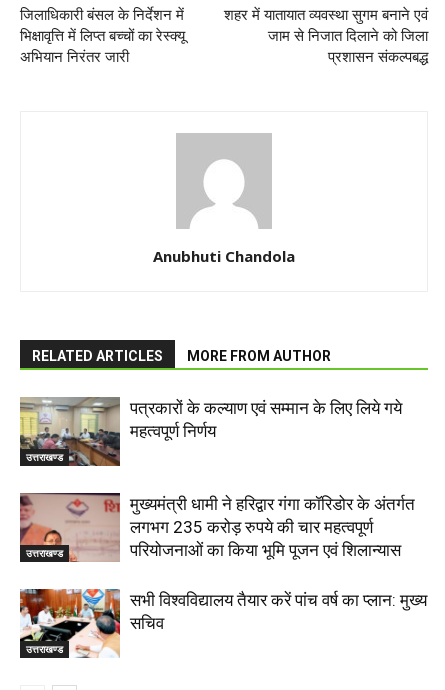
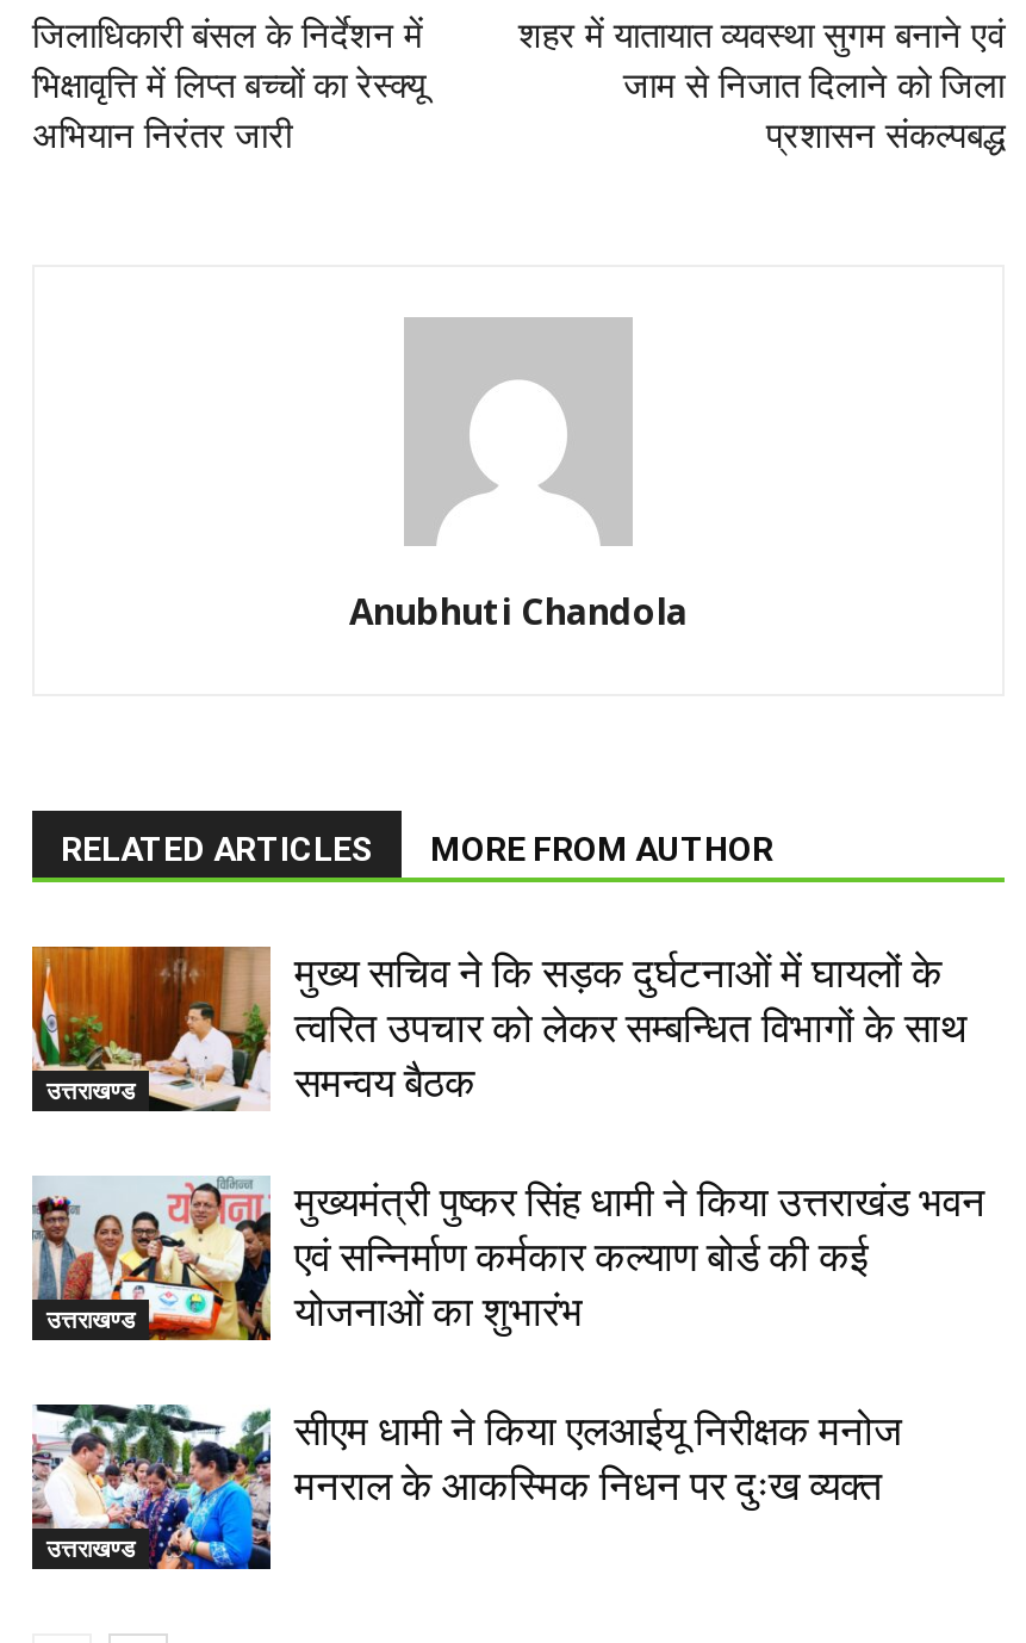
- [image]
- पत्रकारों के कल्याण एवं सम्मान के लिए लिये गये
- महत्वपूर्ण निर्णय
+ [image]
+ मुख्य सचिव ने कि सड़क दुर्घटनाओं में घायलों के
+ त्वरित उपचार को लेकर सम्बन्धित विभागों के साथ
+ समन्वय बैठक

- [image]
- मुख्यमंत्री धामी ने हरिद्वार गंगा कॉरिडोर के अंतर्गत
- लगभग 235 करोड़ रुपये की चार महत्वपूर्ण
- परियोजनाओं का किया भूमि पूजन एवं शिलान्यास
+ [image]
+ मुख्यमंत्री पुष्कर सिंह धामी ने किया उत्तराखंड भवन
+ एवं सन्निर्माण कर्मकार कल्याण बोर्ड की कई
+ योजनाओं का शुभारंभ

- [image]
- सभी विश्वविद्यालय तैयार करें पांच वर्ष का प्लान: मुख्य
- सचिव
+ [image]
+ सीएम धामी ने किया एलआईयू निरीक्षक मनोज
+ मनराल के आकस्मिक निधन पर दुःख व्यक्त
